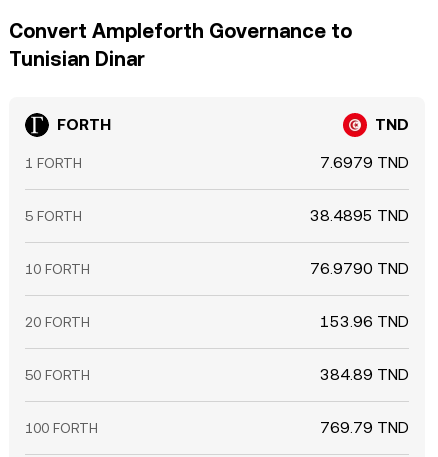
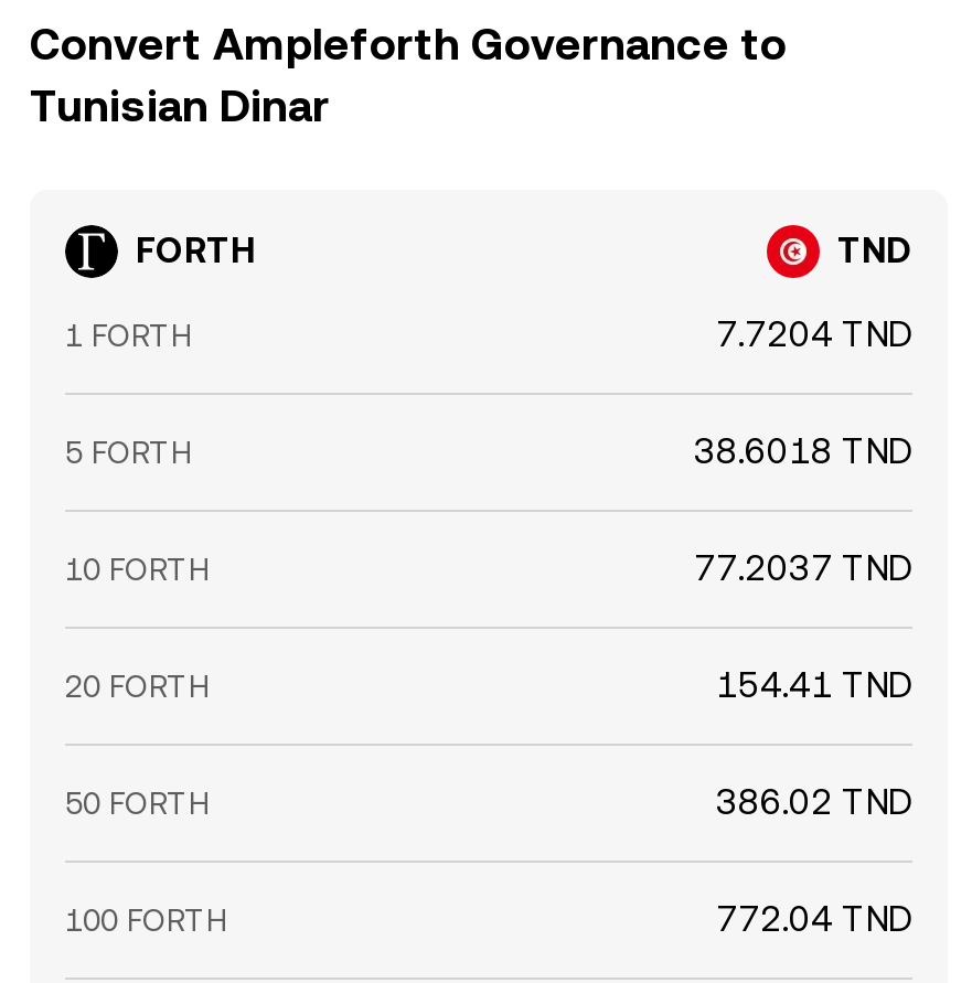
- 7.6979 TND
+ 7.7204 TND

- 38.4895 TND
+ 38.6018 TND

- 76.9790 TND
+ 77.2037 TND

- 153.96 TND
+ 154.41 TND

- 384.89 TND
+ 386.02 TND

- 769.79 TND
+ 772.04 TND
